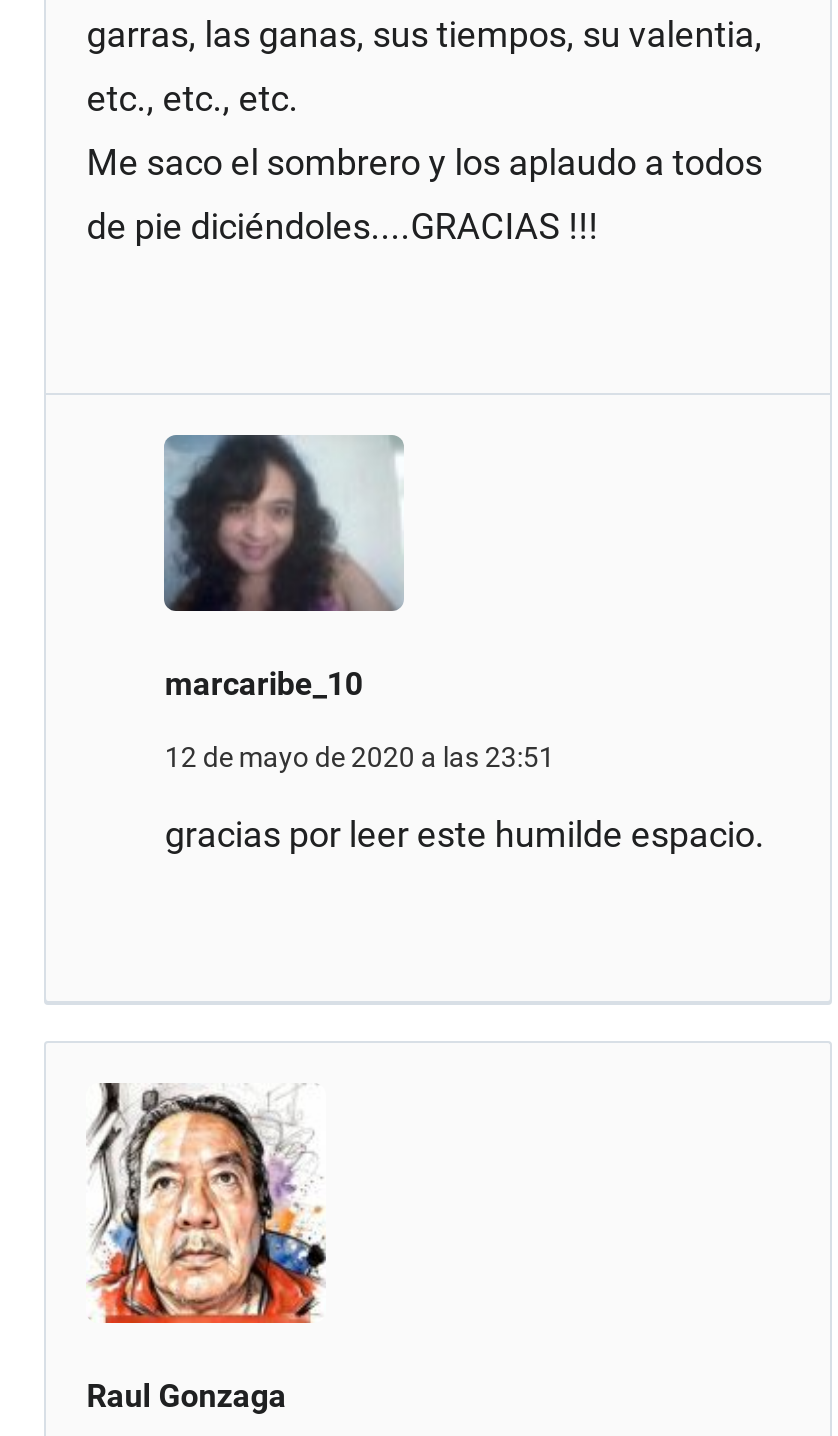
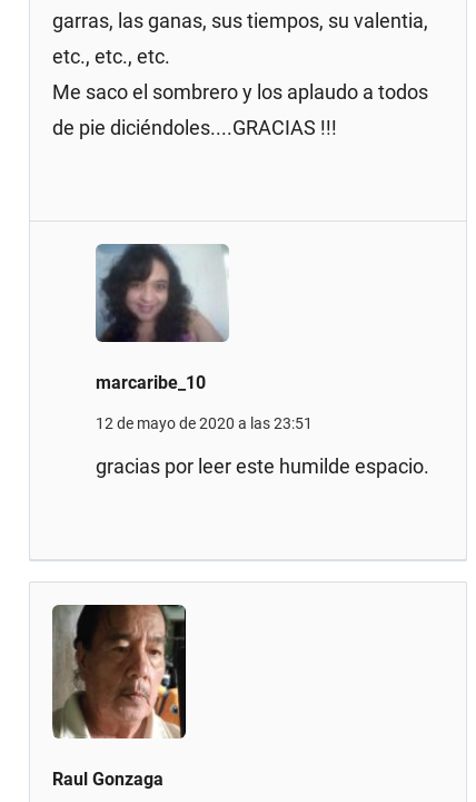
- [image]
+ [image]
